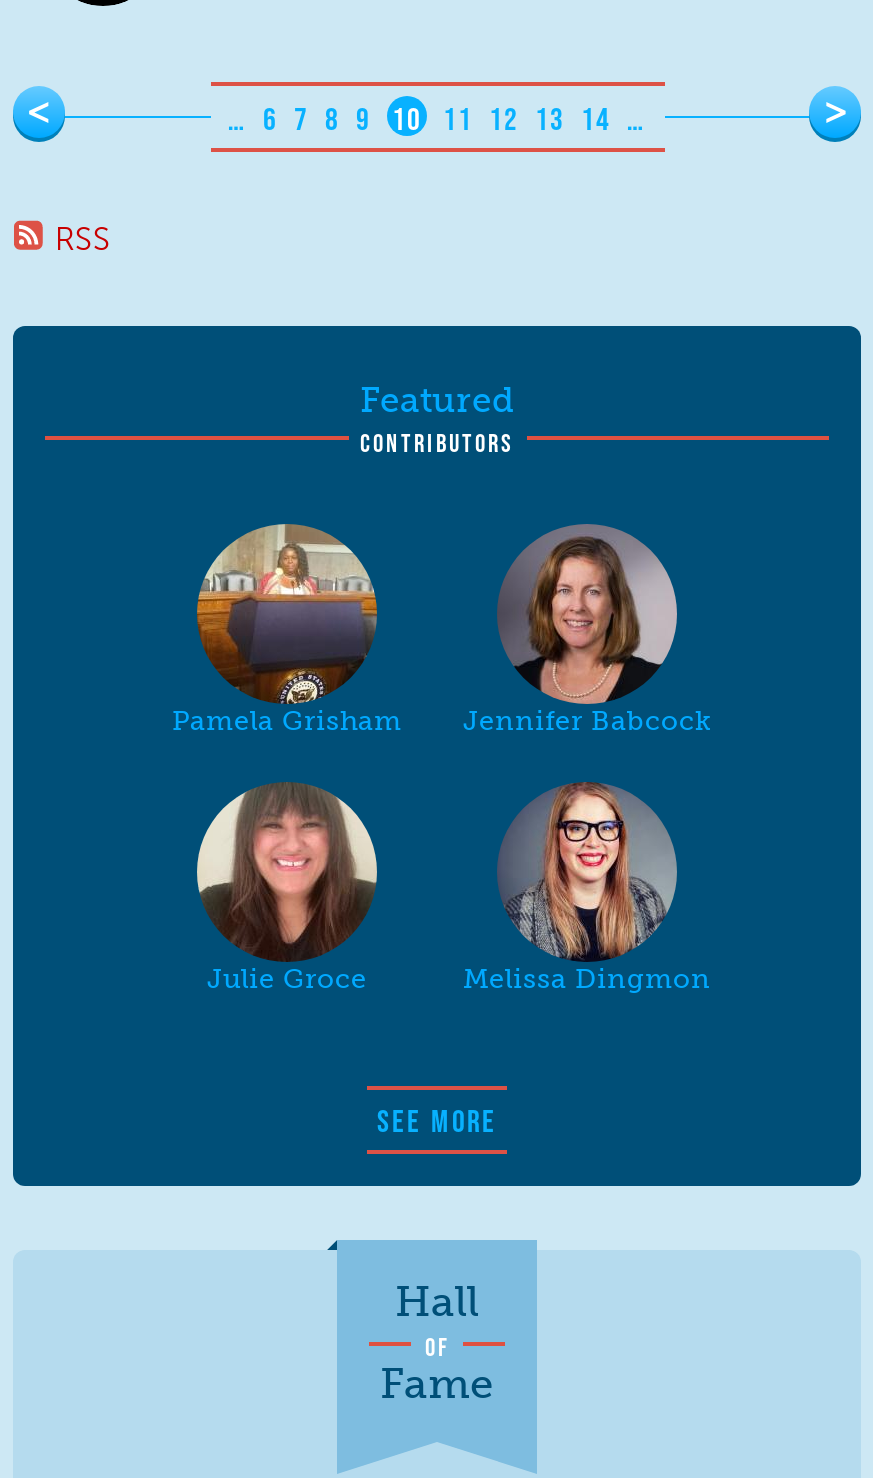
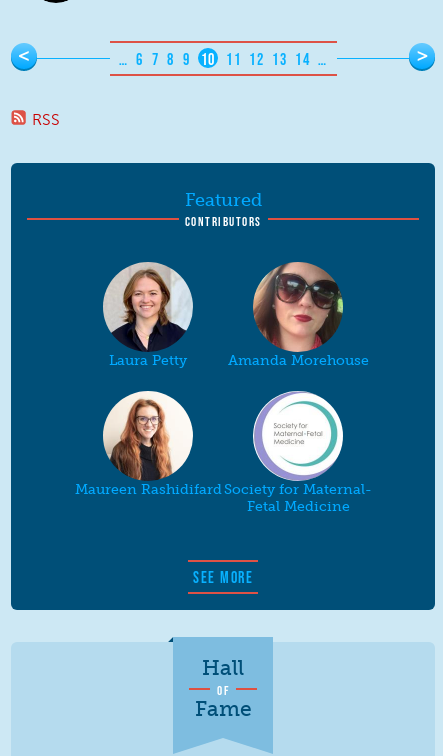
- [image]
- Pamela Grisham
- Jennifer Babcock
+ [image]
+ Laura Petty
+ Amanda Morehouse

- [image]
+ [image]

- [image]
- Julie Groce
- Melissa Dingmon
+ [image]
+ Maureen Rashidifard Society for Maternal-
+ Fetal Medicine

- [image]
+ [image]
